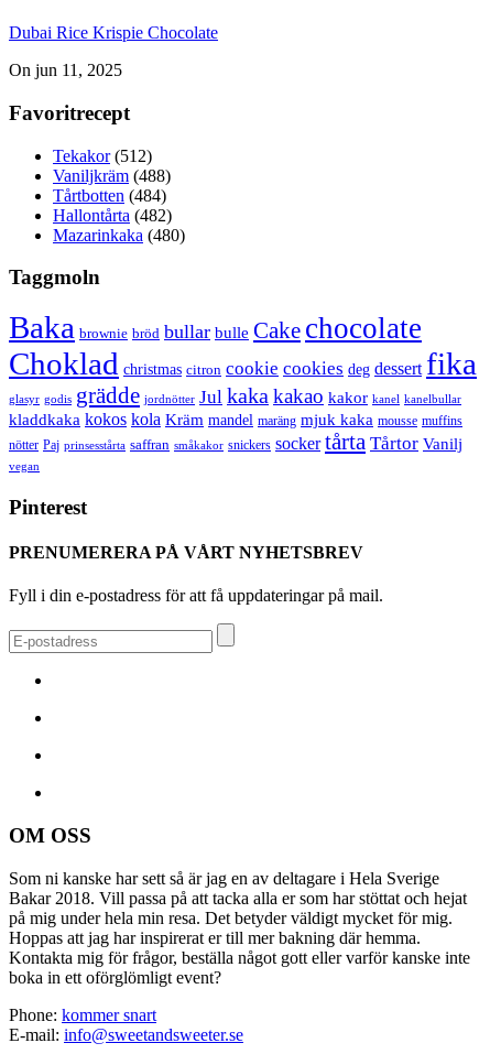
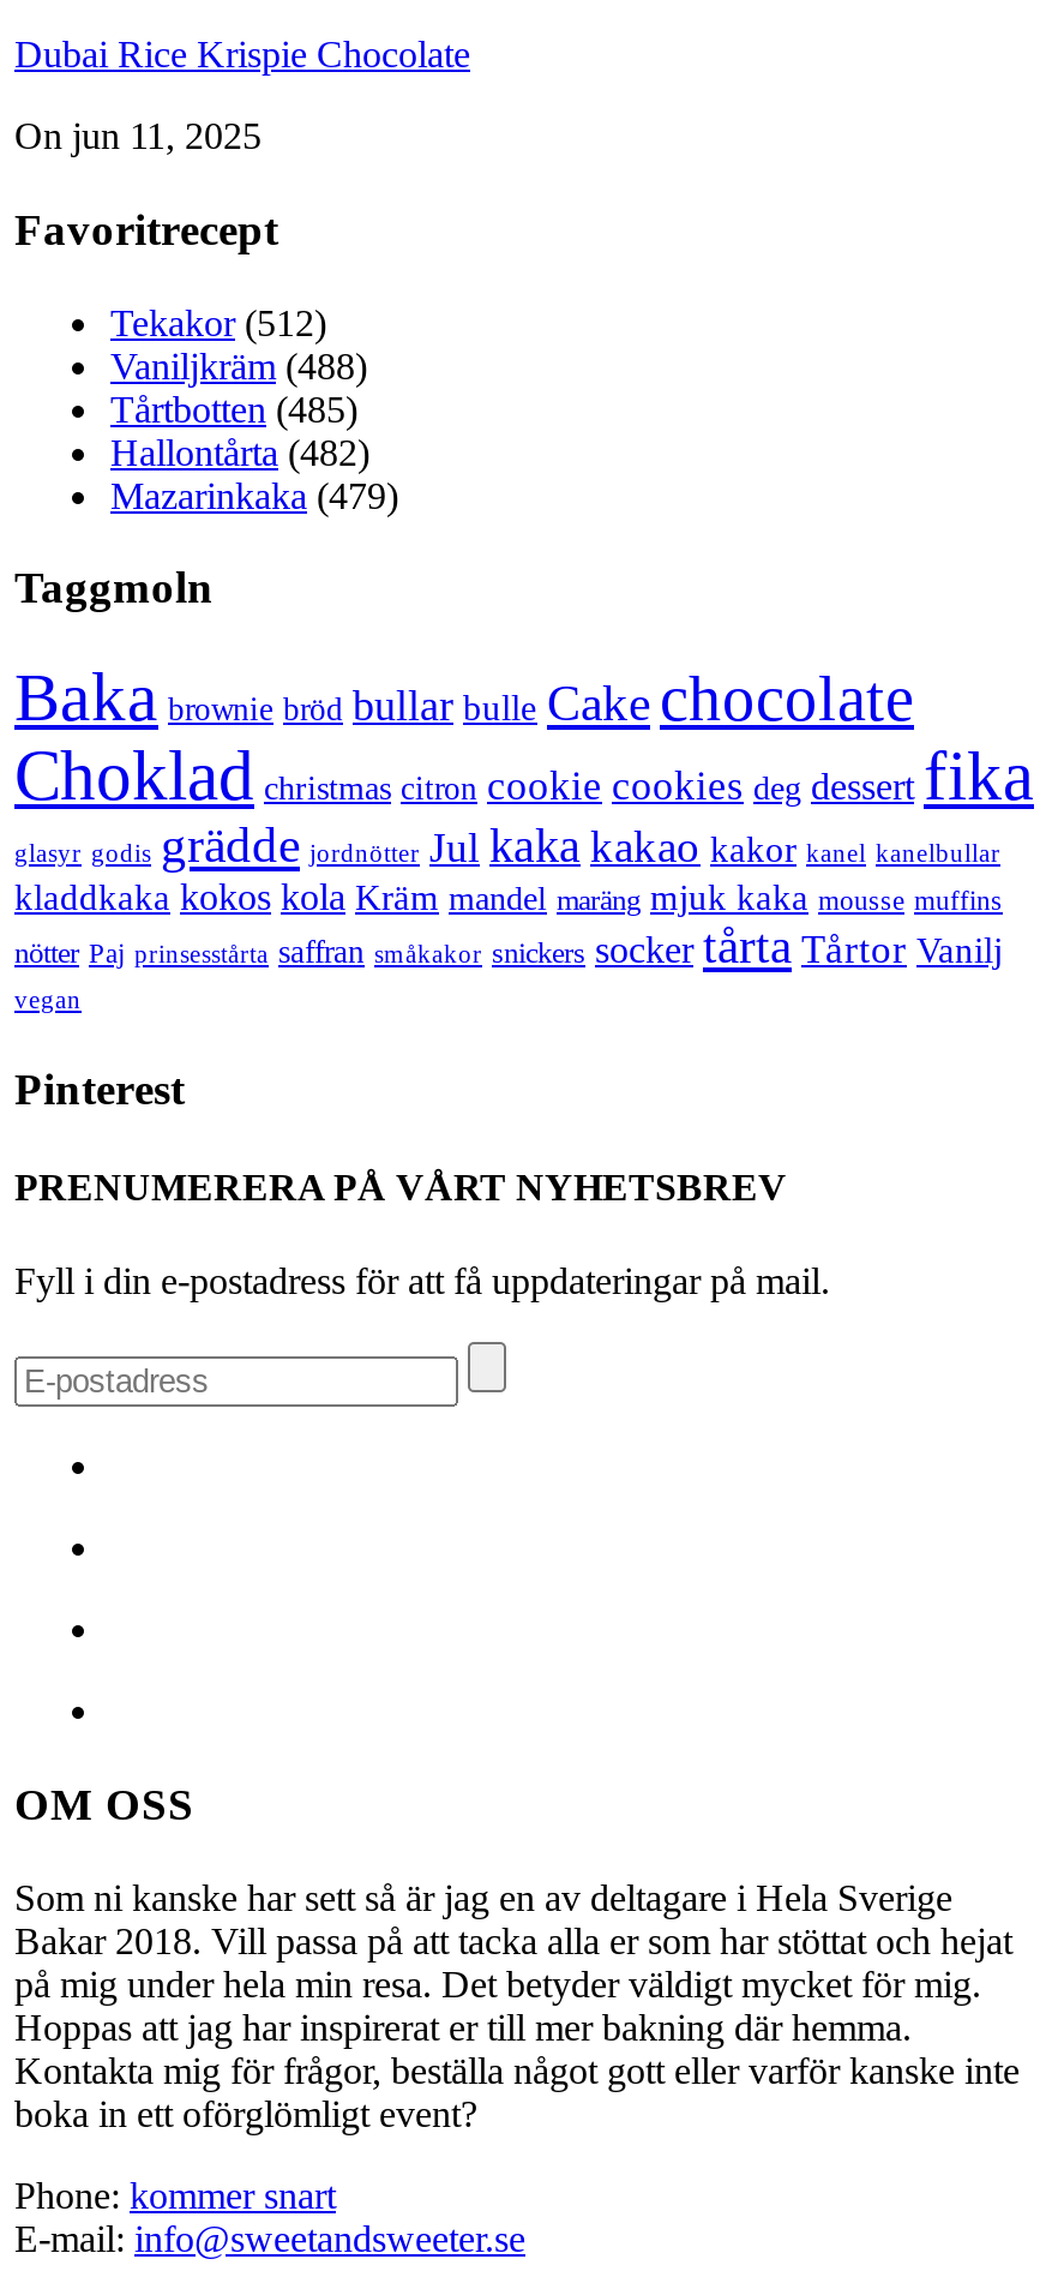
- Tårtbotten (484)
+ Tårtbotten (485)

- Mazarinkaka (480)
+ Mazarinkaka (479)
